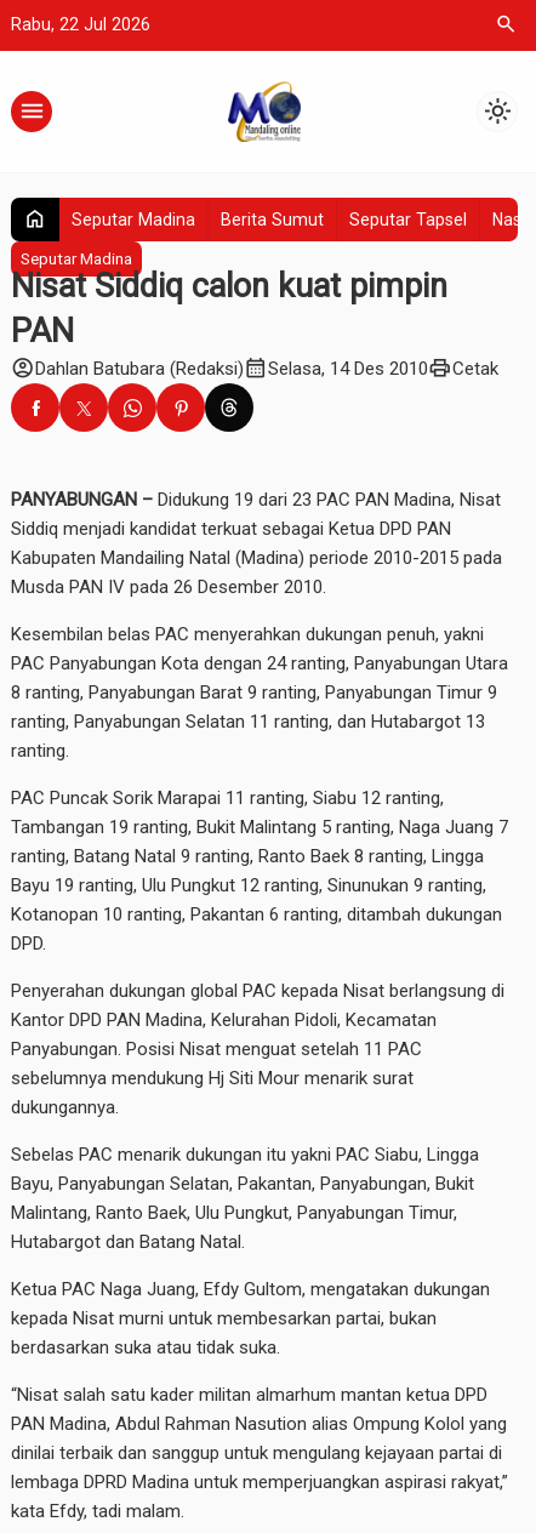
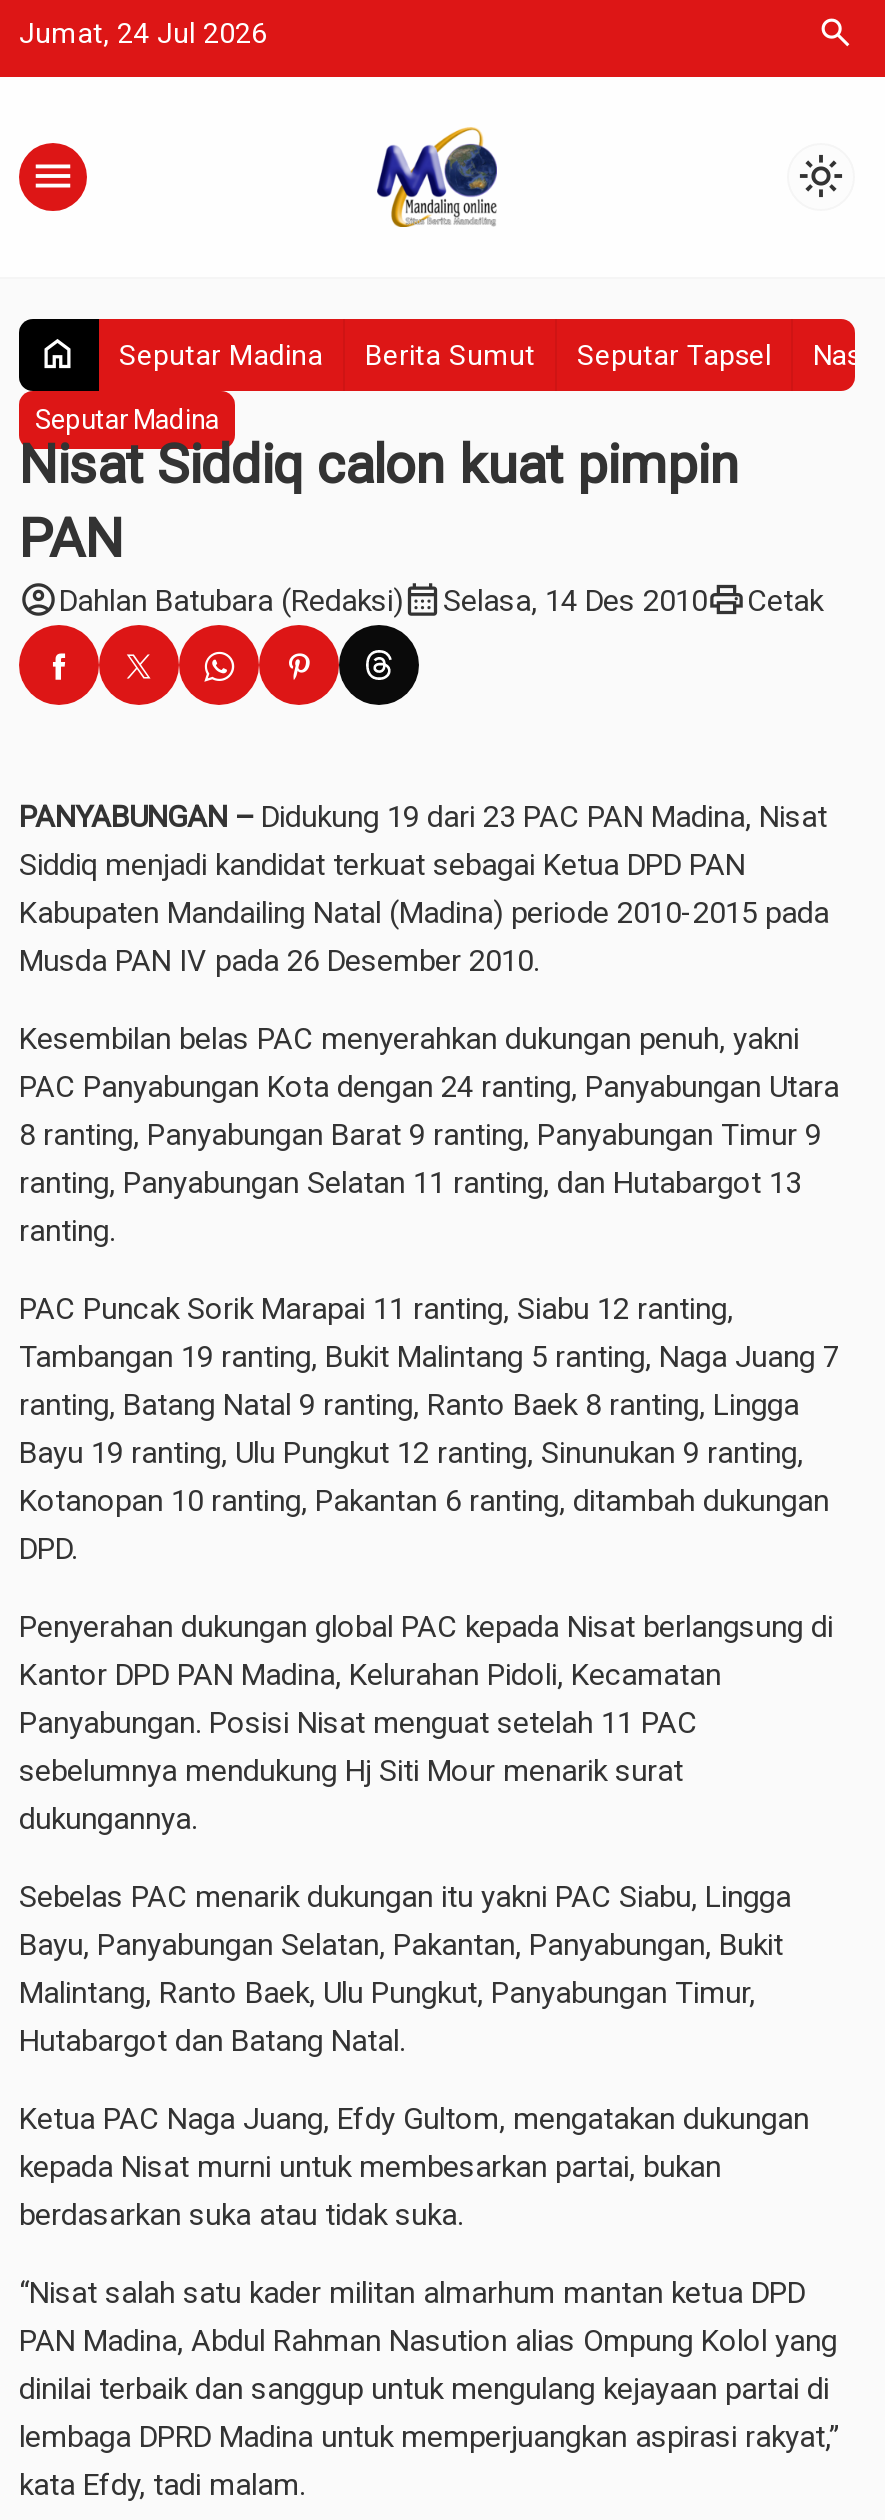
- Rabu, 22 Jul 2026
+ Jumat, 24 Jul 2026
